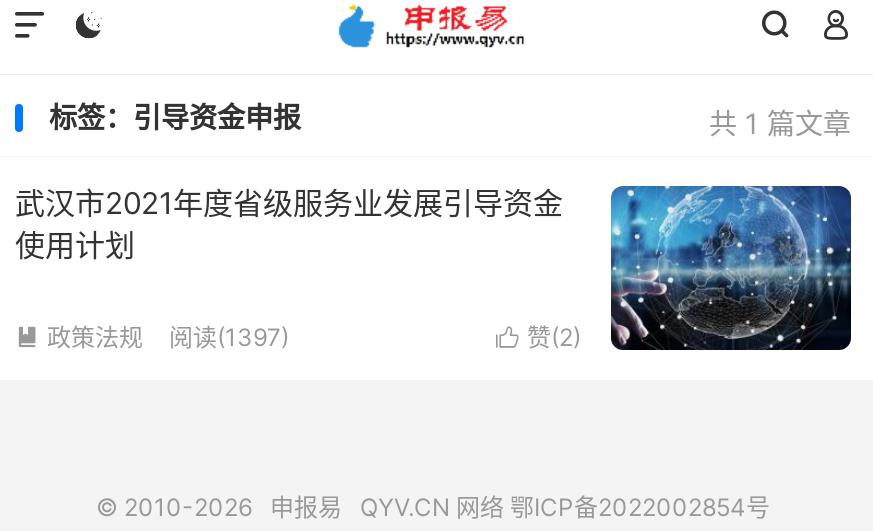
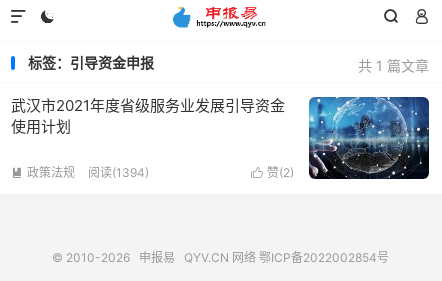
- 阅读(1397)
+ 阅读(1394)
